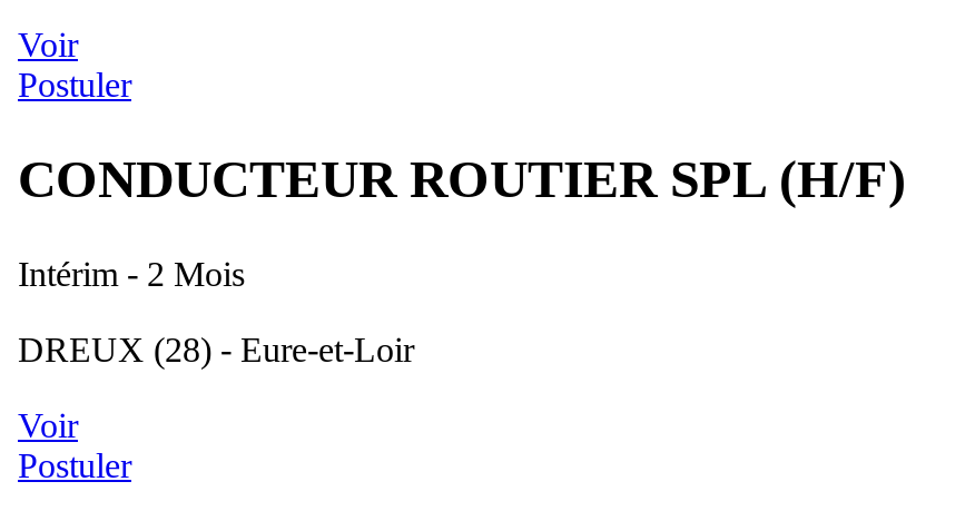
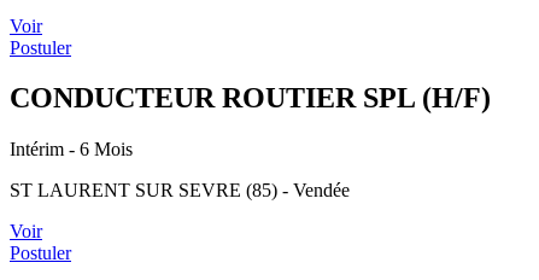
- Intérim - 2 Mois
+ Intérim - 6 Mois

- DREUX (28) - Eure-et-Loir
+ ST LAURENT SUR SEVRE (85) - Vendée
